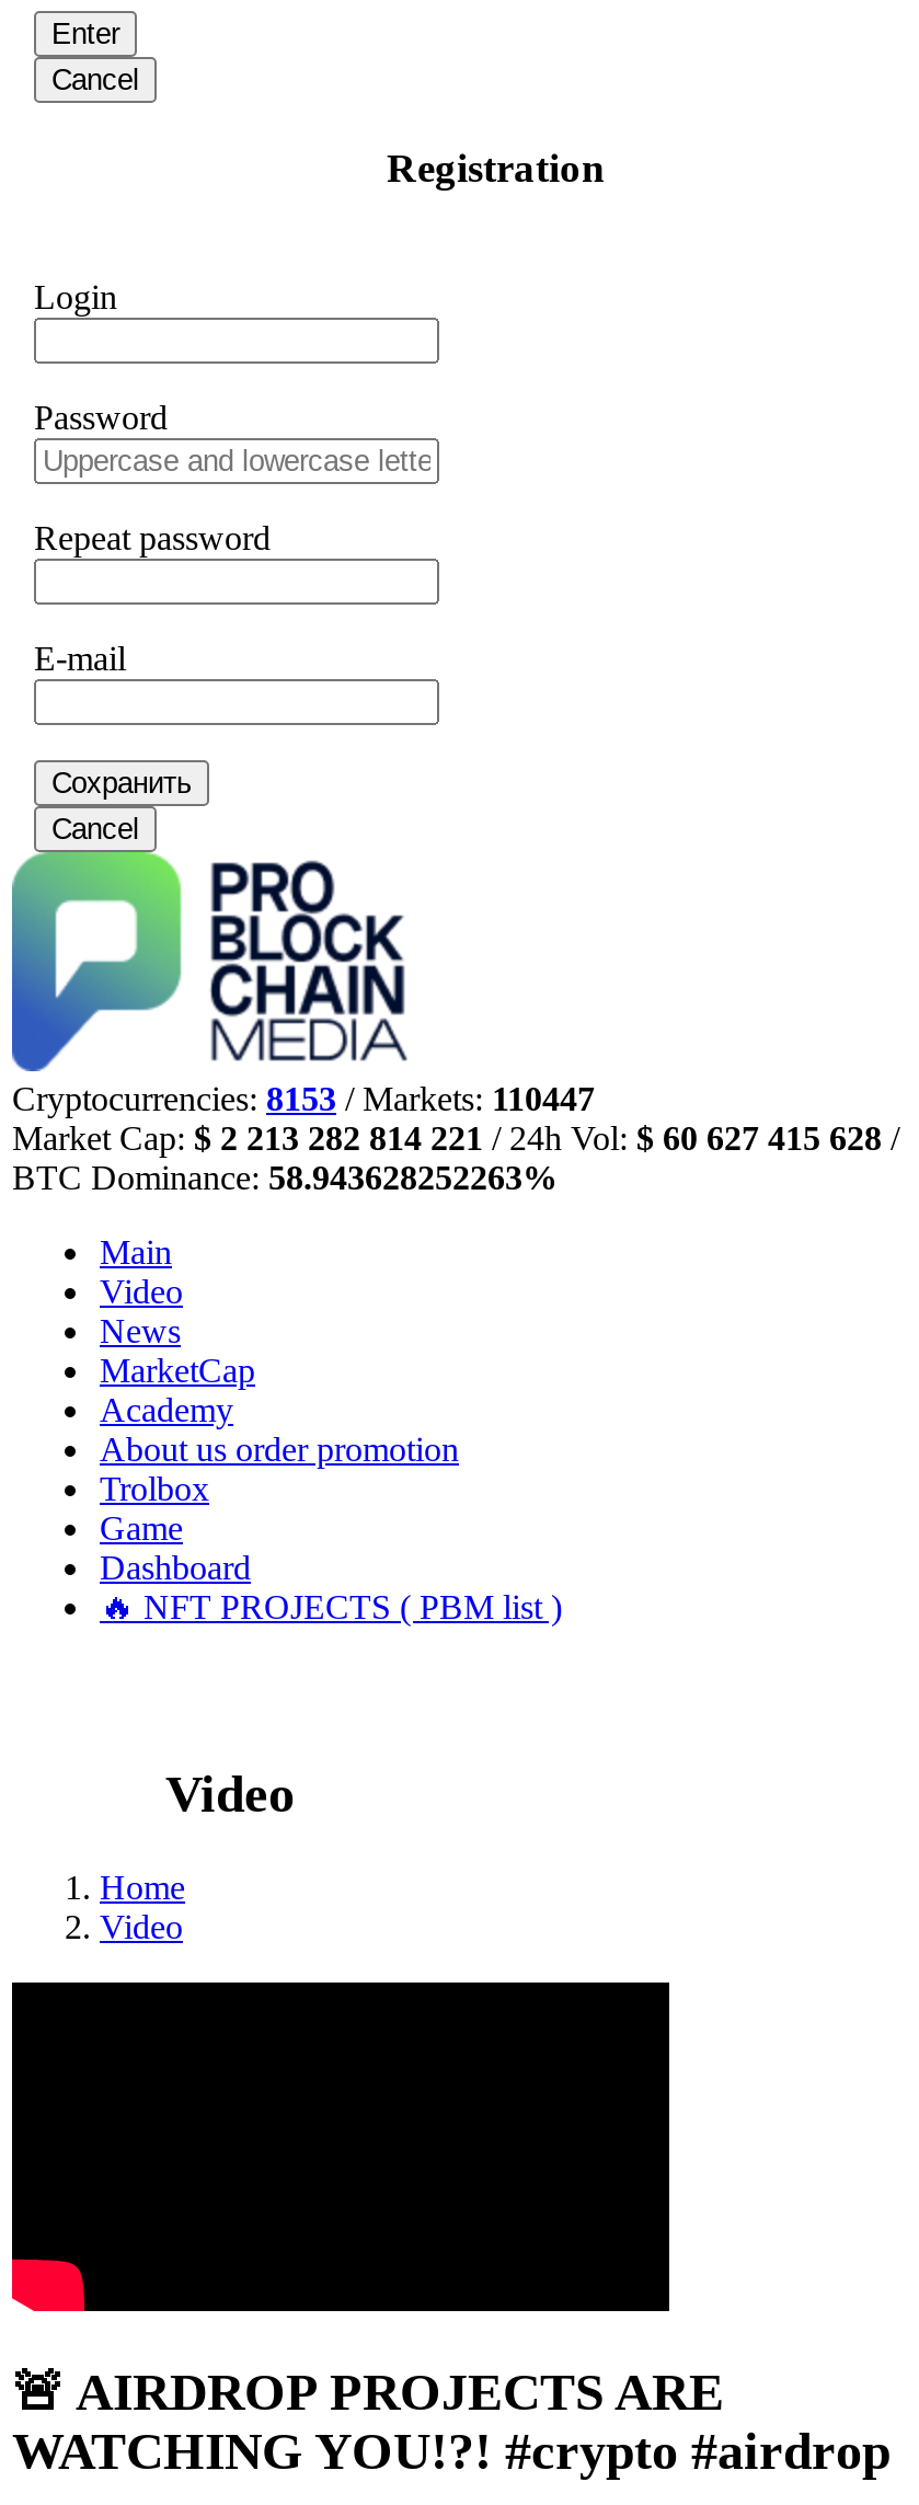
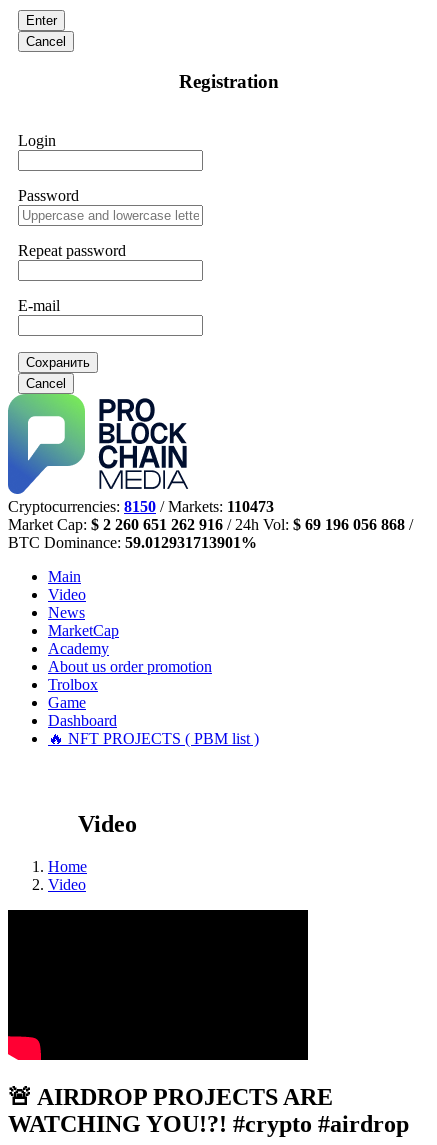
- Cryptocurrencies: 8153 / Markets: 110447
+ Cryptocurrencies: 8150 / Markets: 110473

- Market Cap: $ 2 213 282 814 221 / 24h Vol: $ 60 627 415 628 /
+ Market Cap: $ 2 260 651 262 916 / 24h Vol: $ 69 196 056 868 /

- BTC Dominance: 58.943628252263%
+ BTC Dominance: 59.012931713901%
